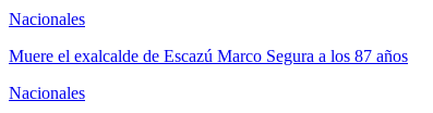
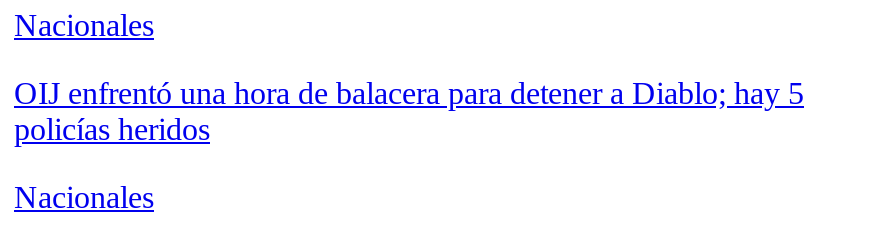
- Muere el exalcalde de Escazú Marco Segura a los 87 años
+ OIJ enfrentó una hora de balacera para detener a Diablo; hay 5
+ policías heridos
